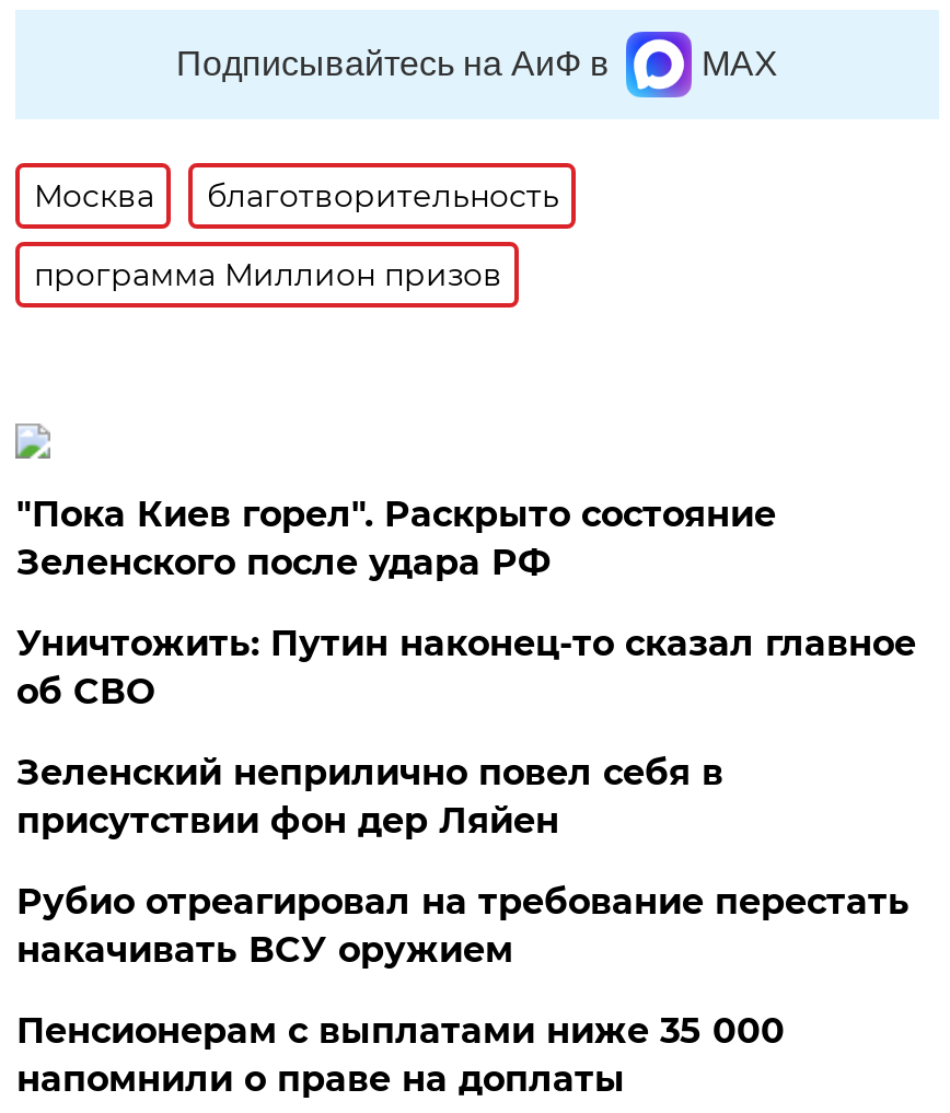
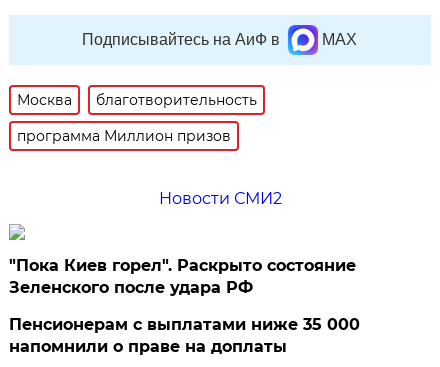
+ Новости СМИ2

moved down: "Пока Киев горел". Раскрыто состояние | Зеленского после удара РФ

- Уничтожить: Путин наконец-то сказал главное
- об СВО
- Зеленский неприлично повел cебя в
- присутствии фон дер Ляйен
- Рубио отреагировал на требование перестать
- накачивать ВСУ оружием
